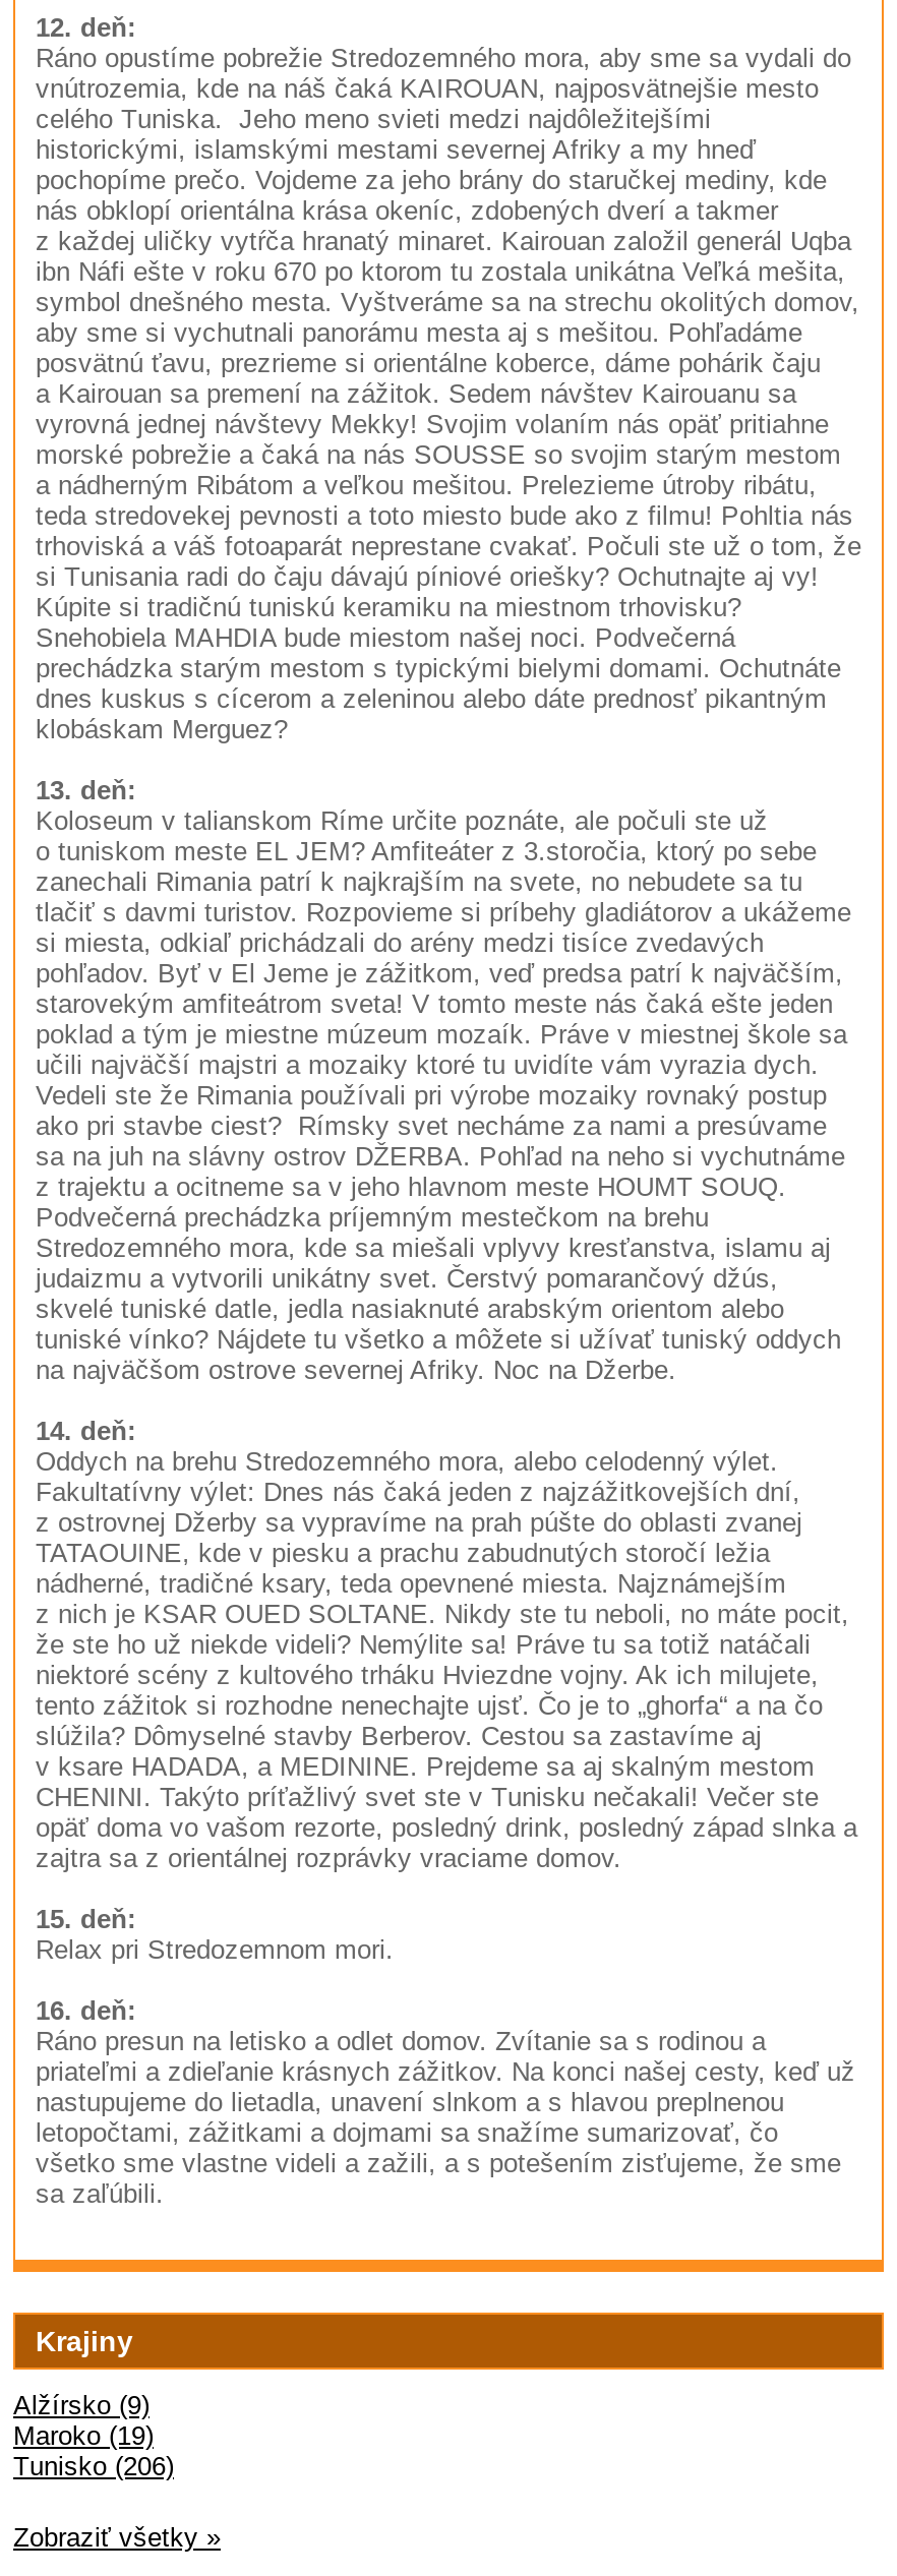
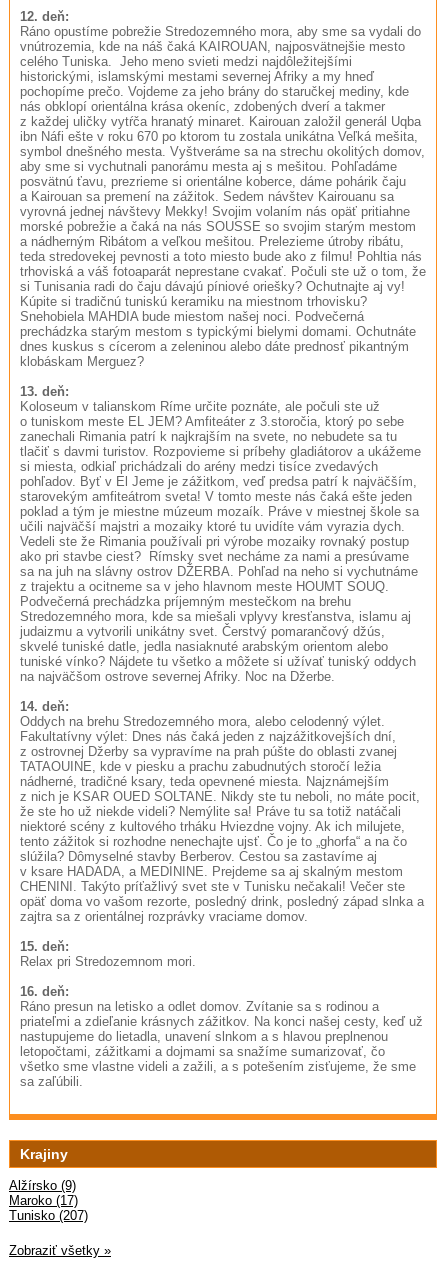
- Maroko (19)
+ Maroko (17)

- Tunisko (206)
+ Tunisko (207)
